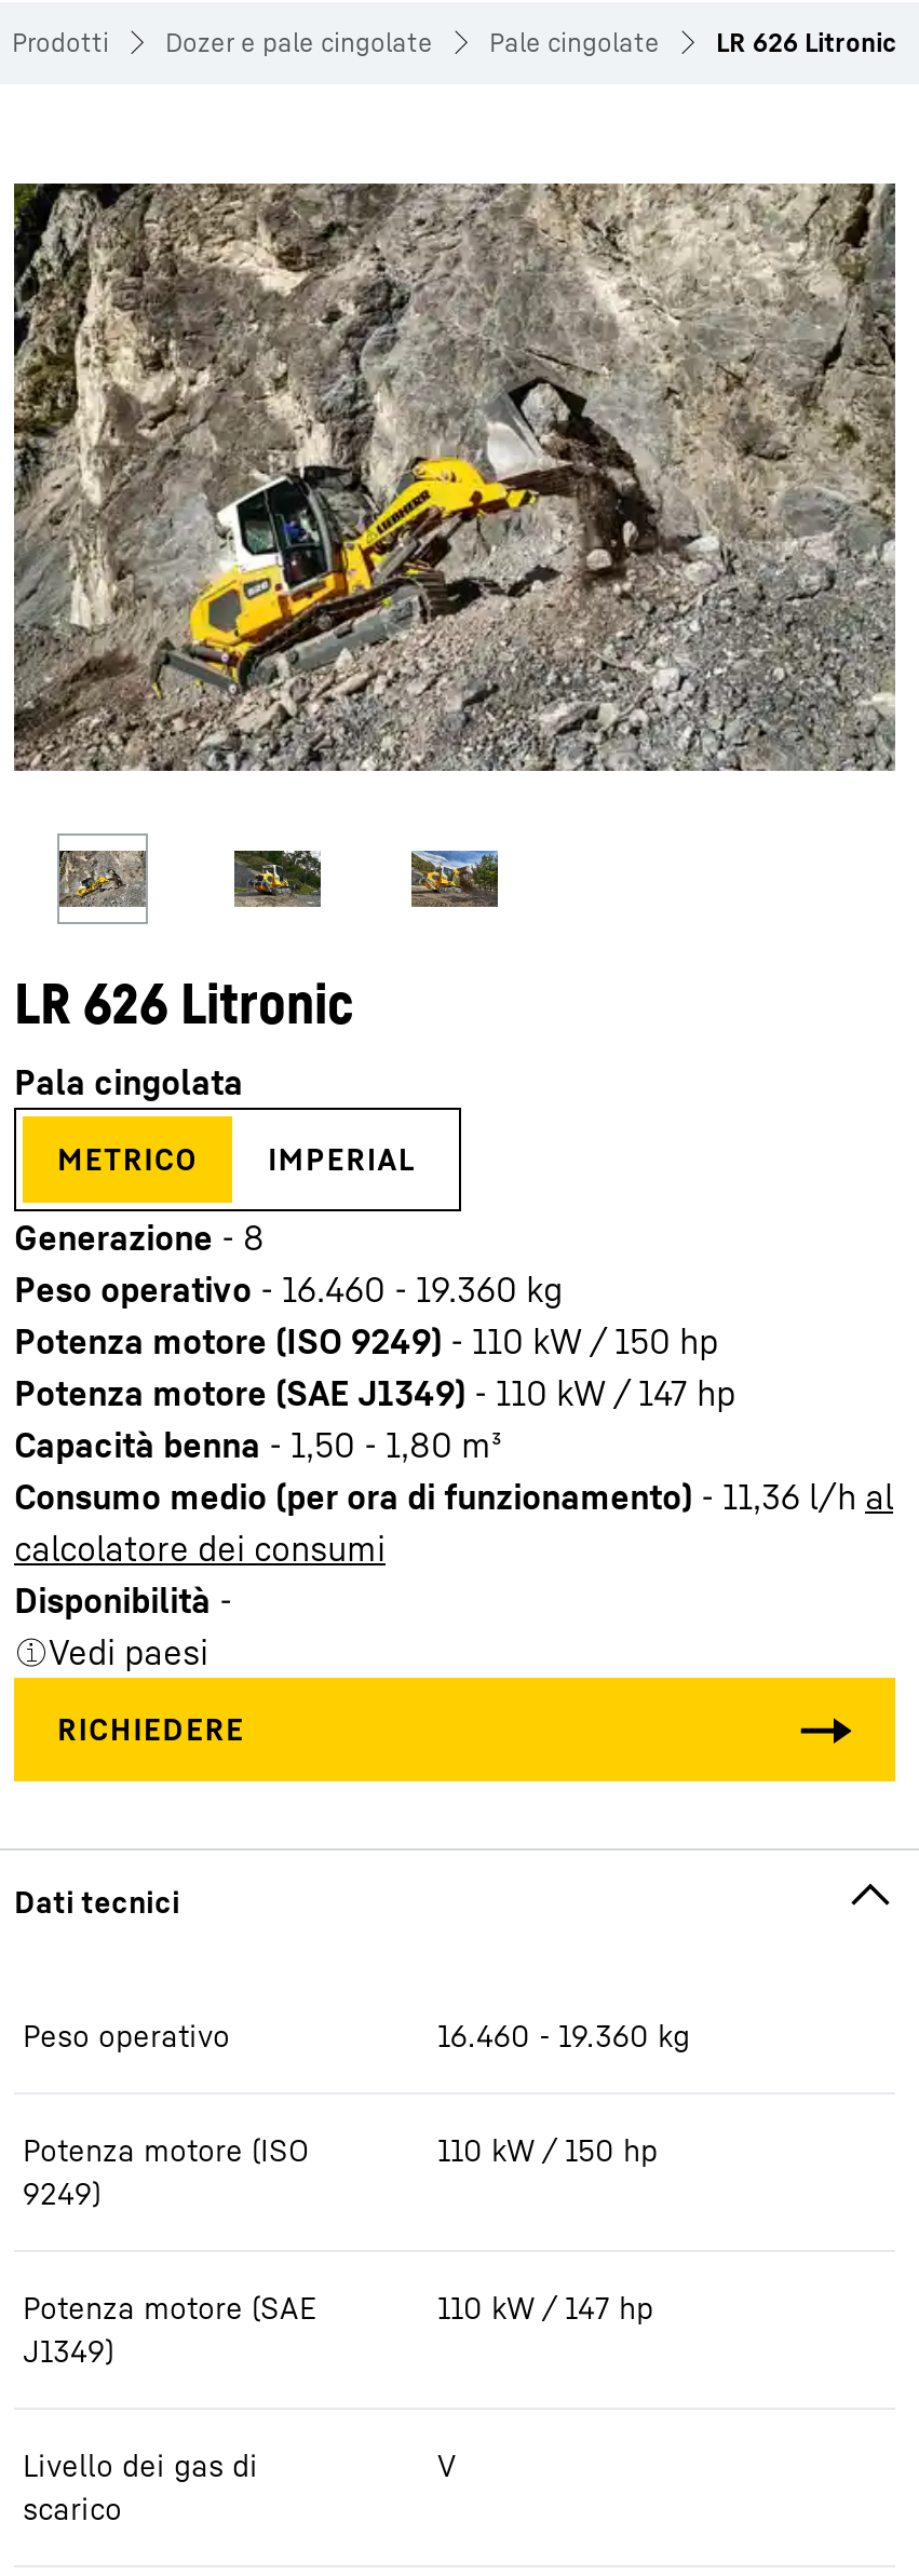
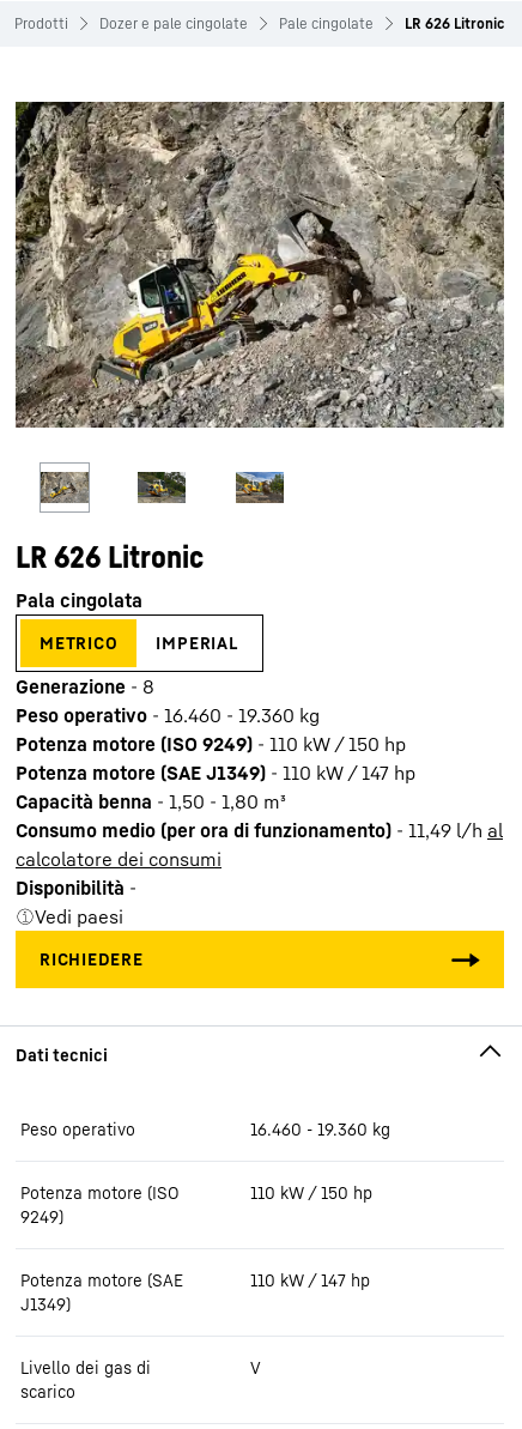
- Consumo medio (per ora di funzionamento) - 11,36 l/h al
+ Consumo medio (per ora di funzionamento) - 11,49 l/h al
